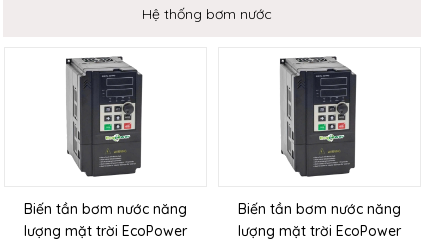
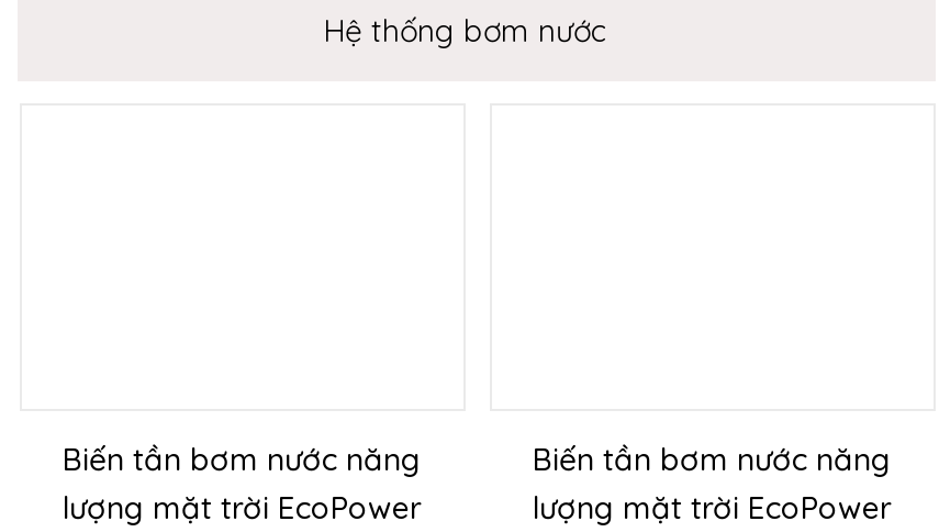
- [image]

- [image]
